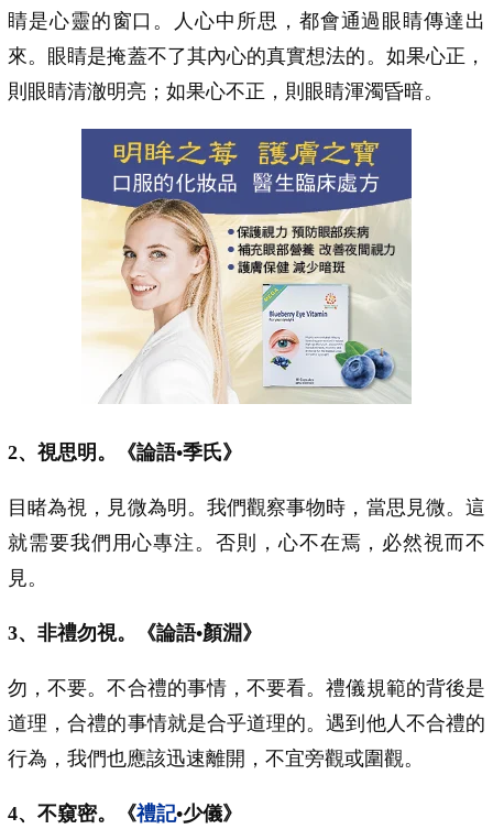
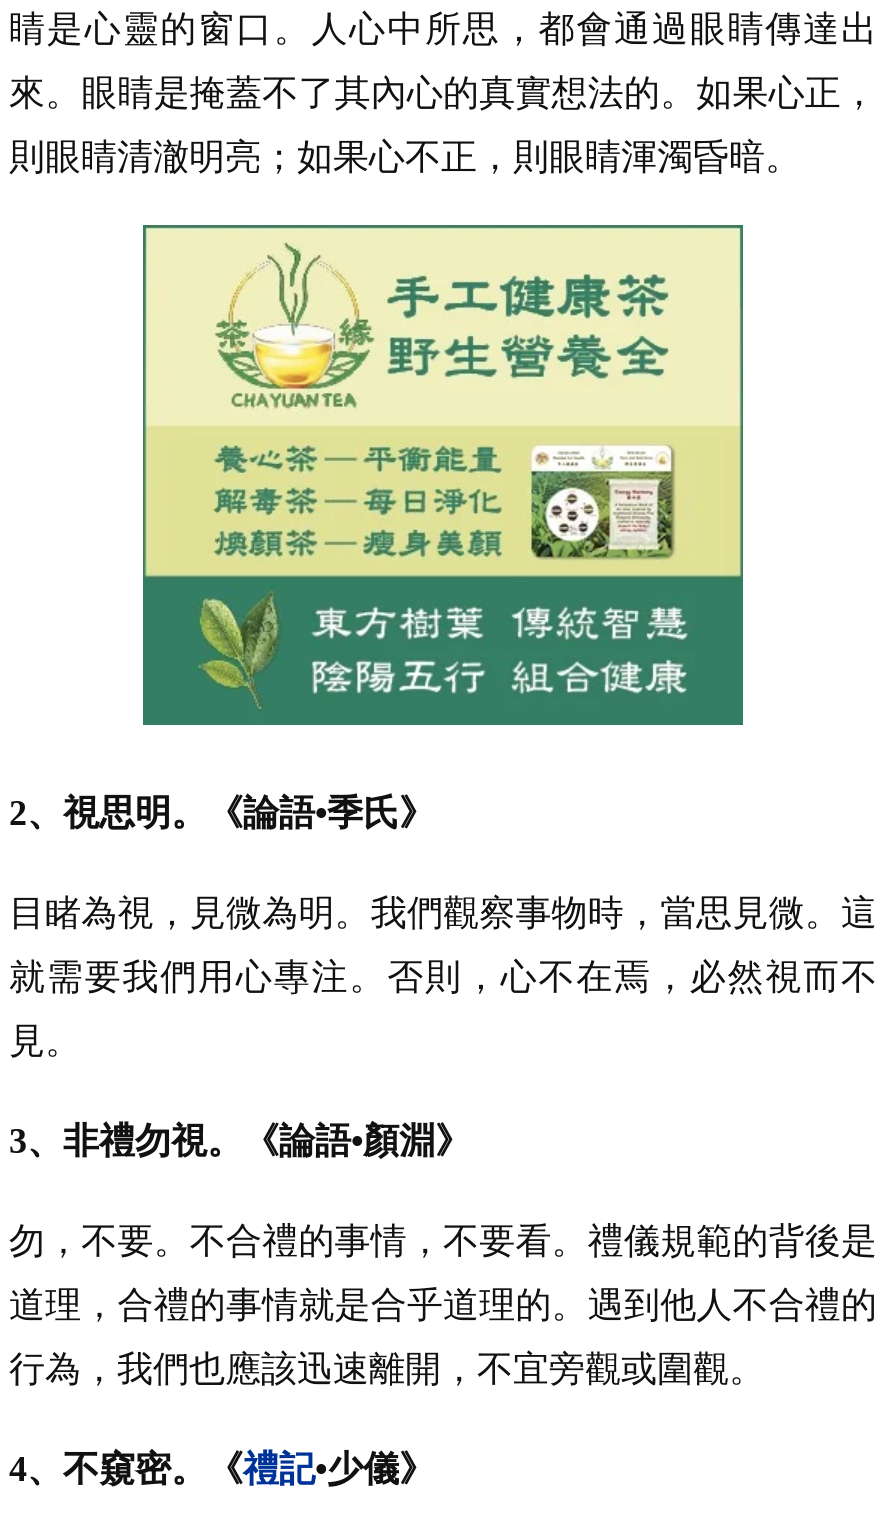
- [image]
+ [image]
